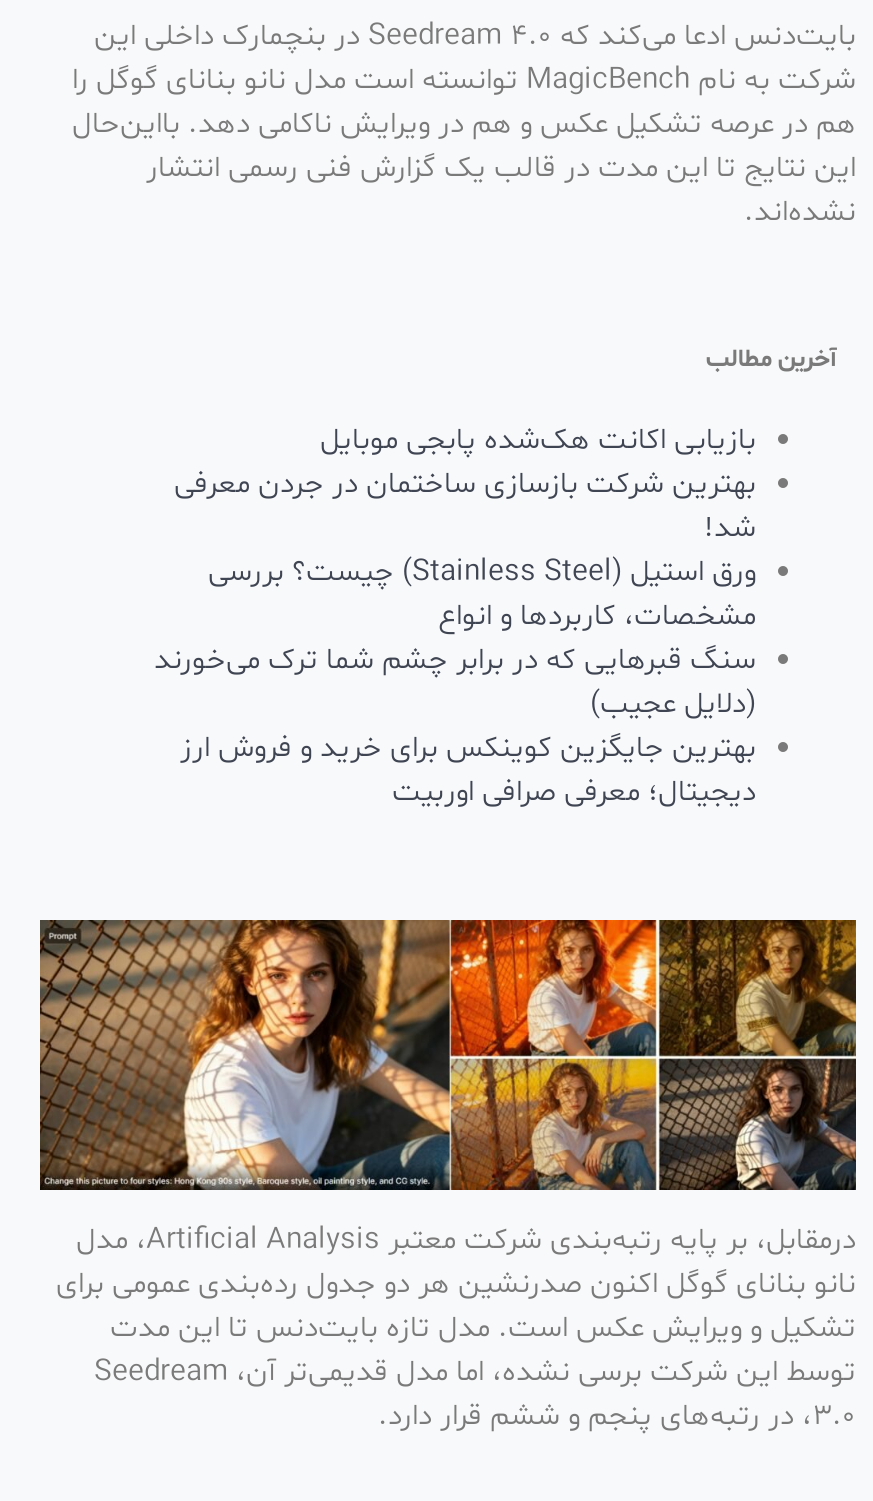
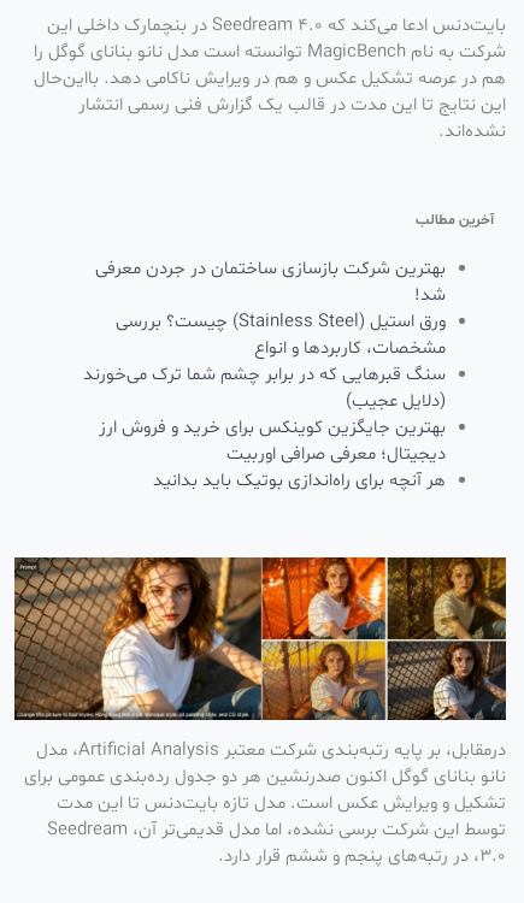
- بازیابی اکانت هک‌شده پابجی موبایل

moved up: بهترین شرکت بازسازی ساختمان در جردن معرفی | شد! | مشخصات، کاربردها و انواع | سنگ قبرهایی که در برابر چشم شما ترک می‌خورند | (دلایل عجیب) | بهترین جایگزین کوینکس برای خرید و فروش ارز | دیجیتال؛ معرفی صرافی اوربیت

+ هر آنچه برای راه‌اندازی بوتیک باید بدانید
